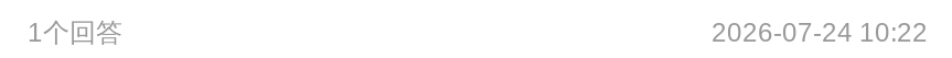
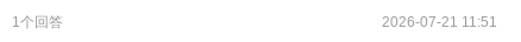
- 2026-07-24 10:22
+ 2026-07-21 11:51
